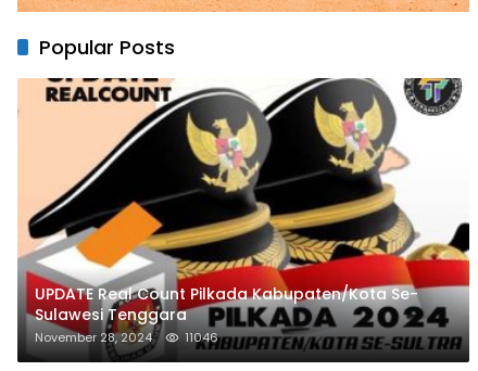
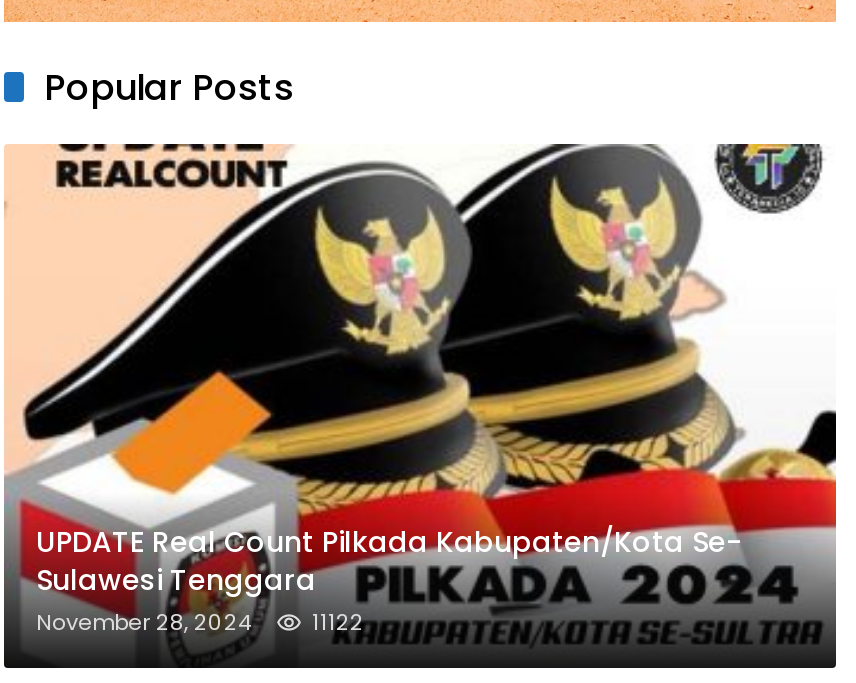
- November 28, 2024 11046
+ November 28, 2024 11122
